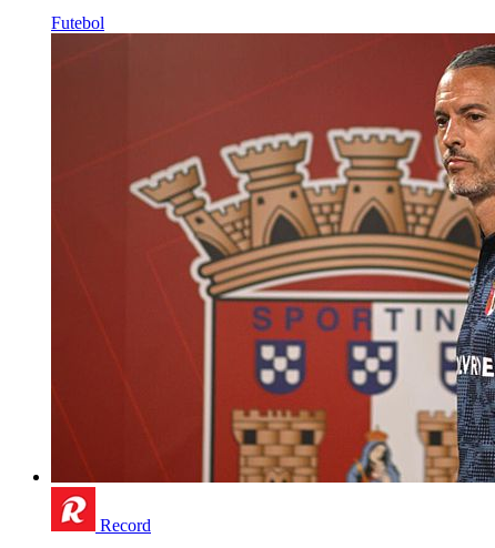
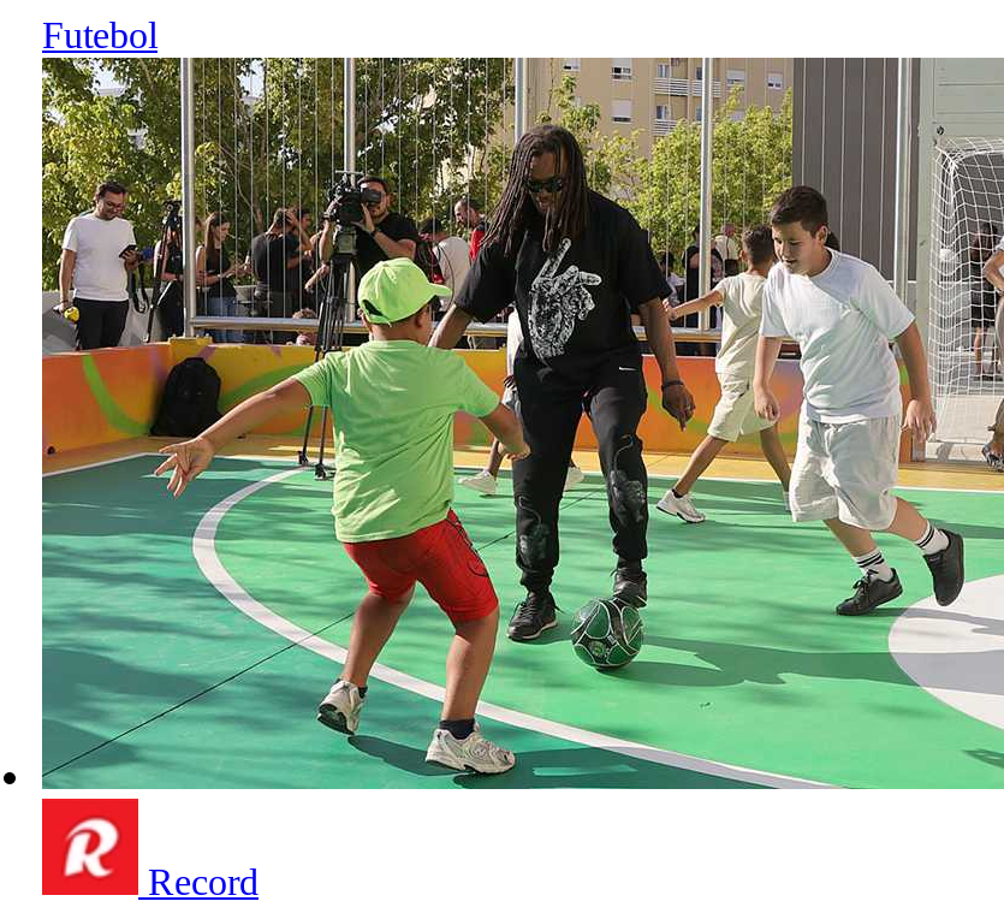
- [image]
+ [image]
